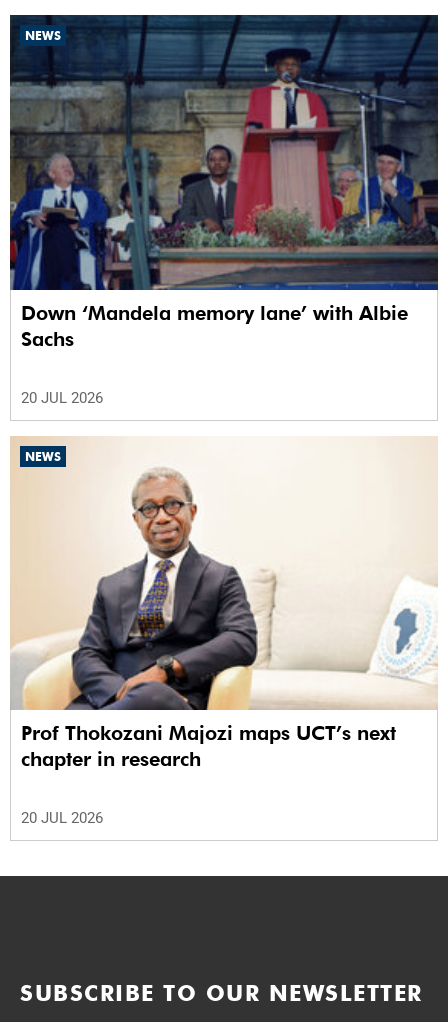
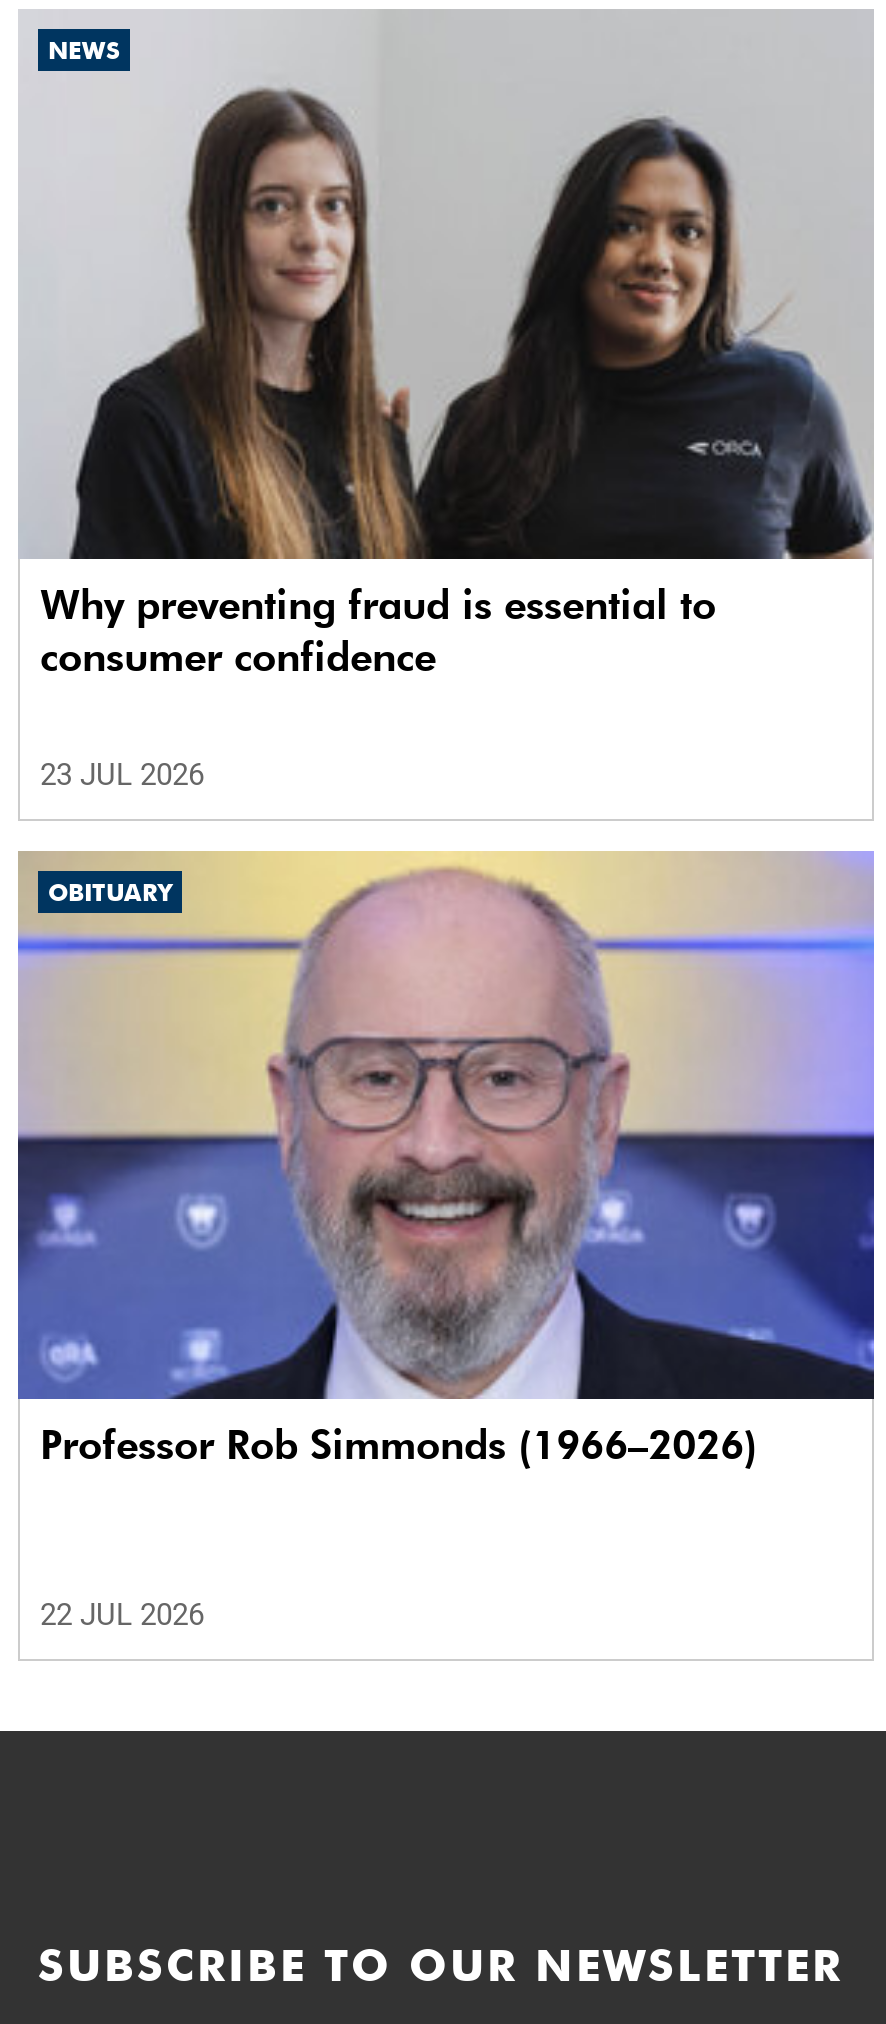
- [image]
- Down ‘Mandela memory lane’ with Albie
- Sachs
+ [image]
+ Why preventing fraud is essential to
+ consumer confidence

- 20 JUL 2026
+ 23 JUL 2026

- [image]
- NEWS
+ [image]
+ OBITUARY

- Prof Thokozani Majozi maps UCT’s next
- chapter in research
+ Professor Rob Simmonds (1966–2026)

- 20 JUL 2026
+ 22 JUL 2026
